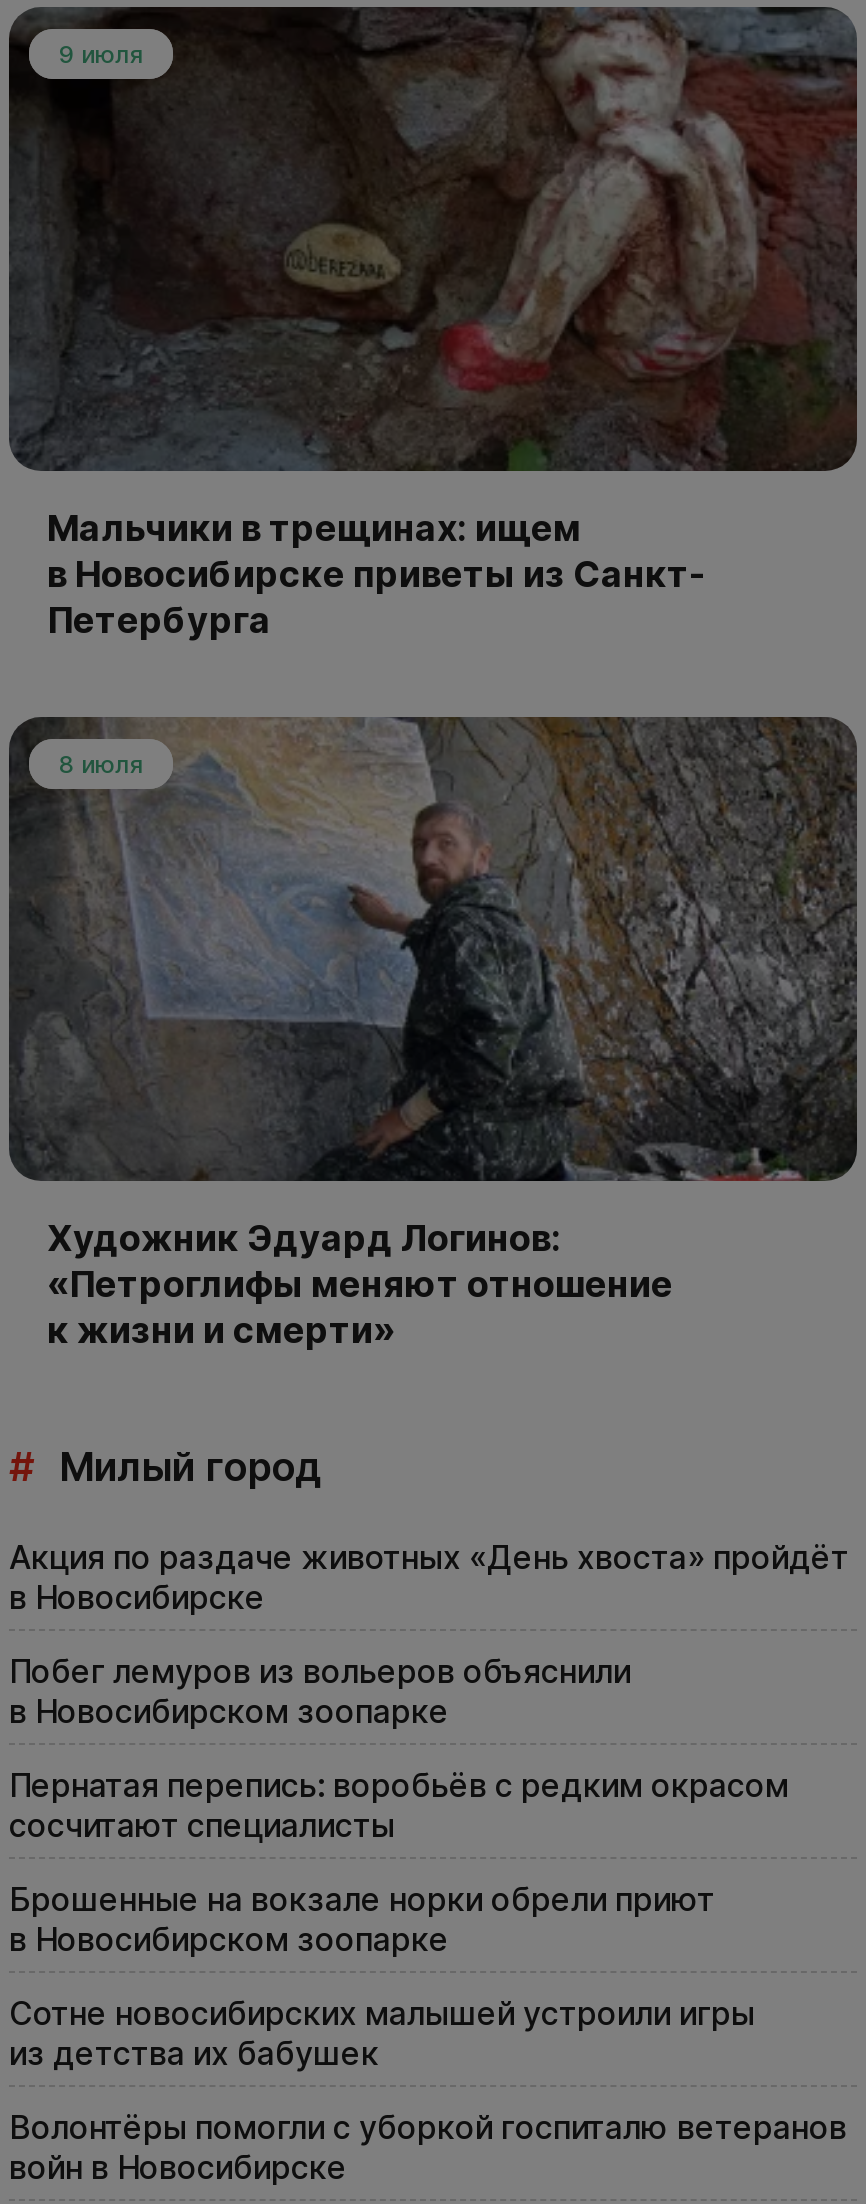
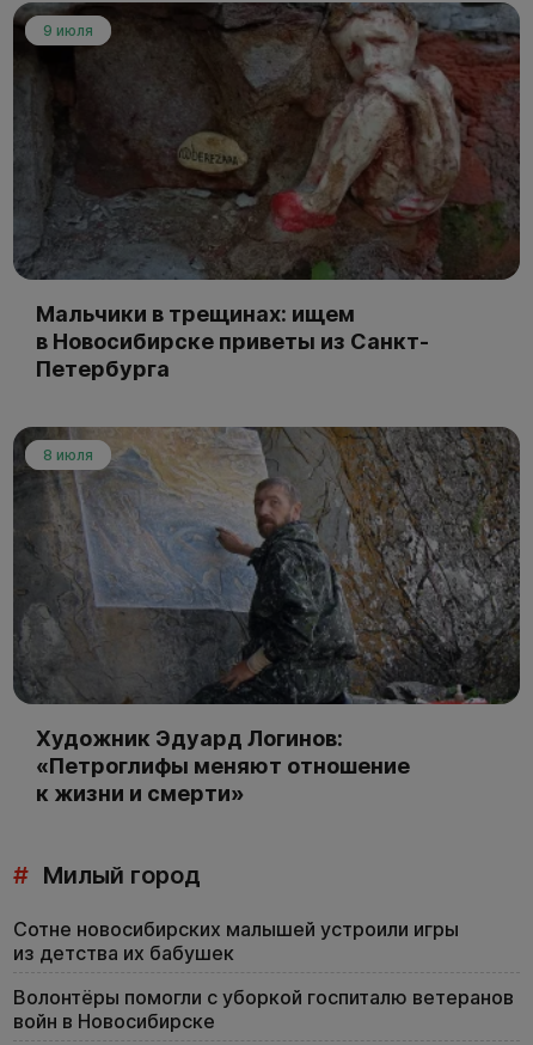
- Акция по раздаче животных «День хвоста» пройдёт
- в Новосибирске
- Побег лемуров из вольеров объяснили
- в Новосибирском зоопарке
- Пернатая перепись: воробьёв с редким окрасом
- сосчитают специалисты
- Брошенные на вокзале норки обрели приют
- в Новосибирском зоопарке
